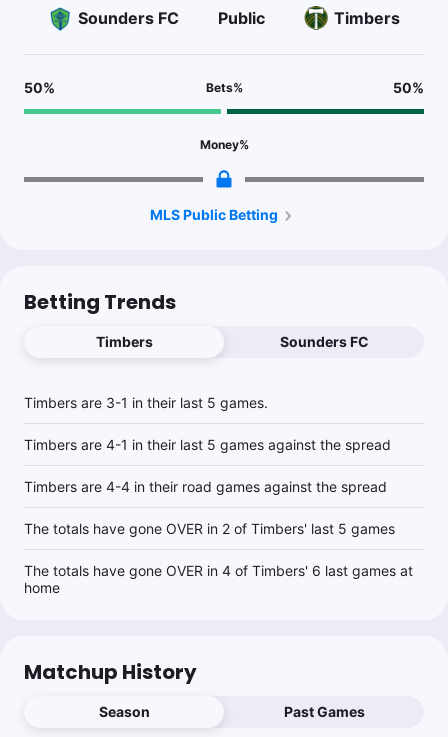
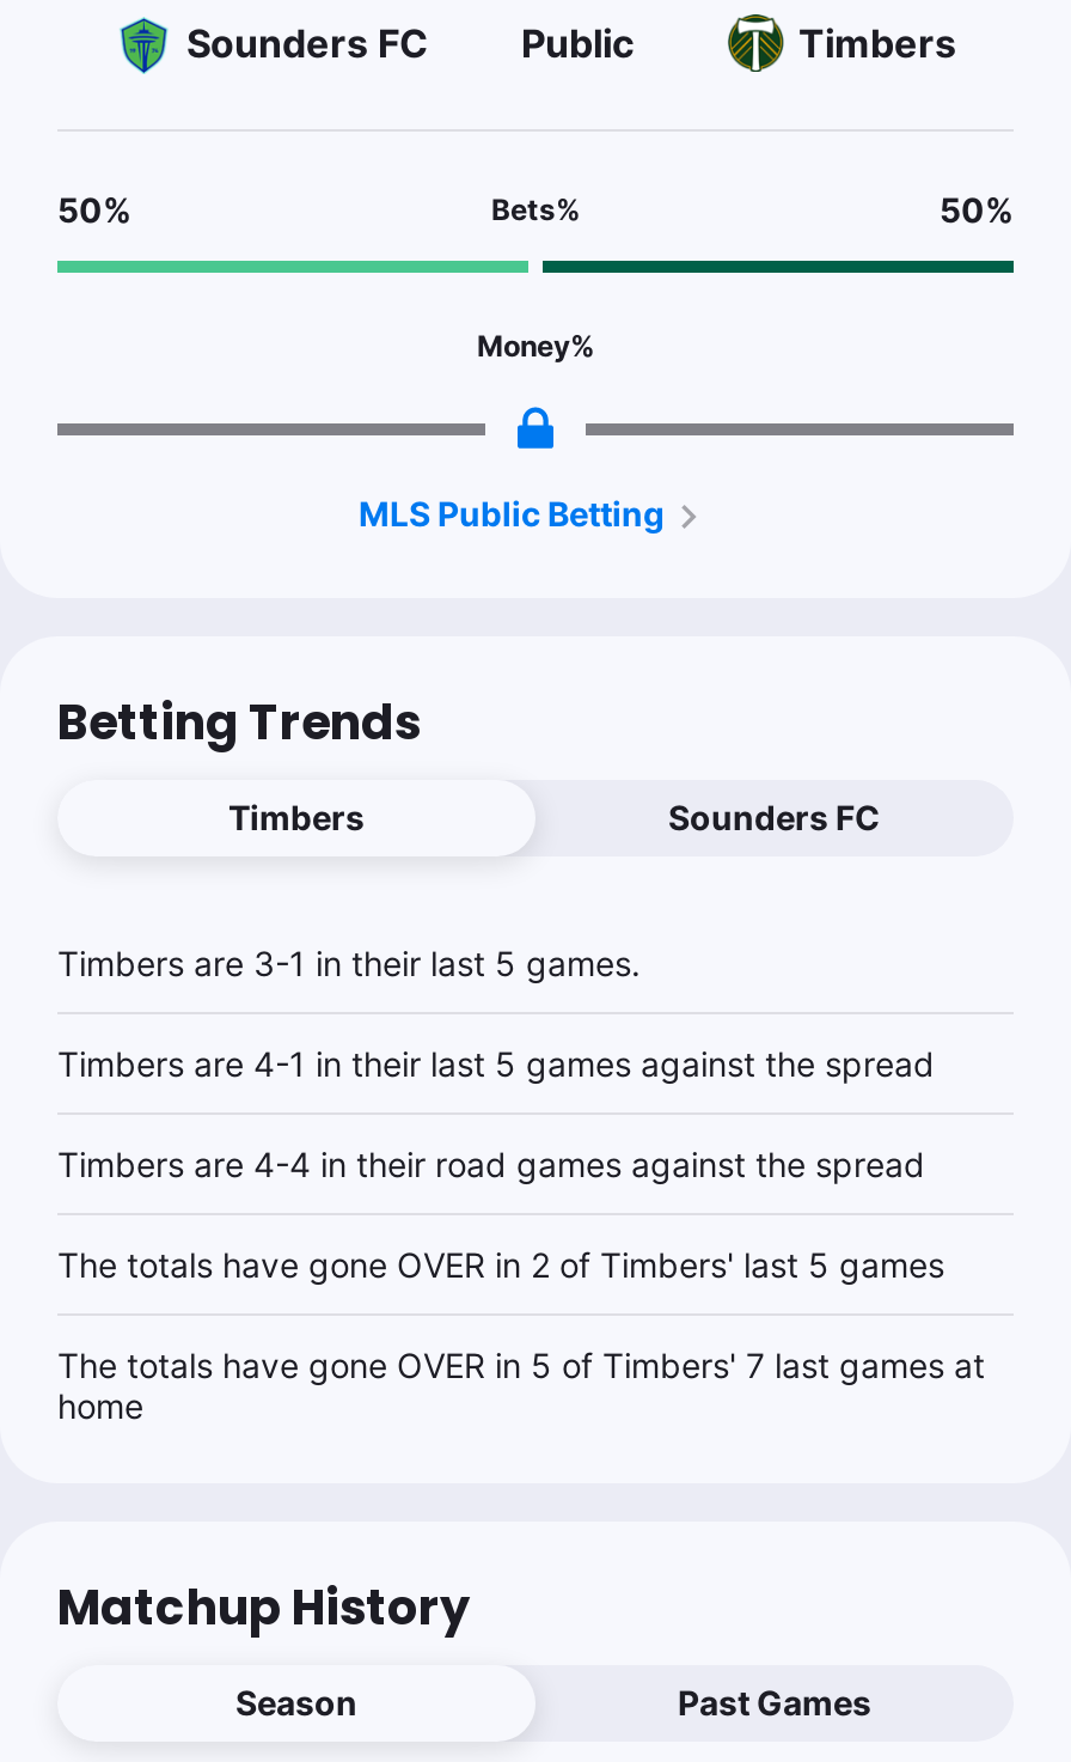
- The totals have gone OVER in 4 of Timbers' 6 last games at
+ The totals have gone OVER in 5 of Timbers' 7 last games at
